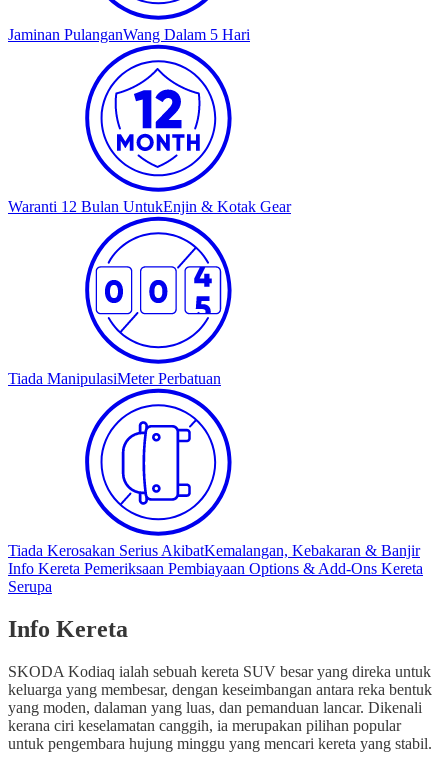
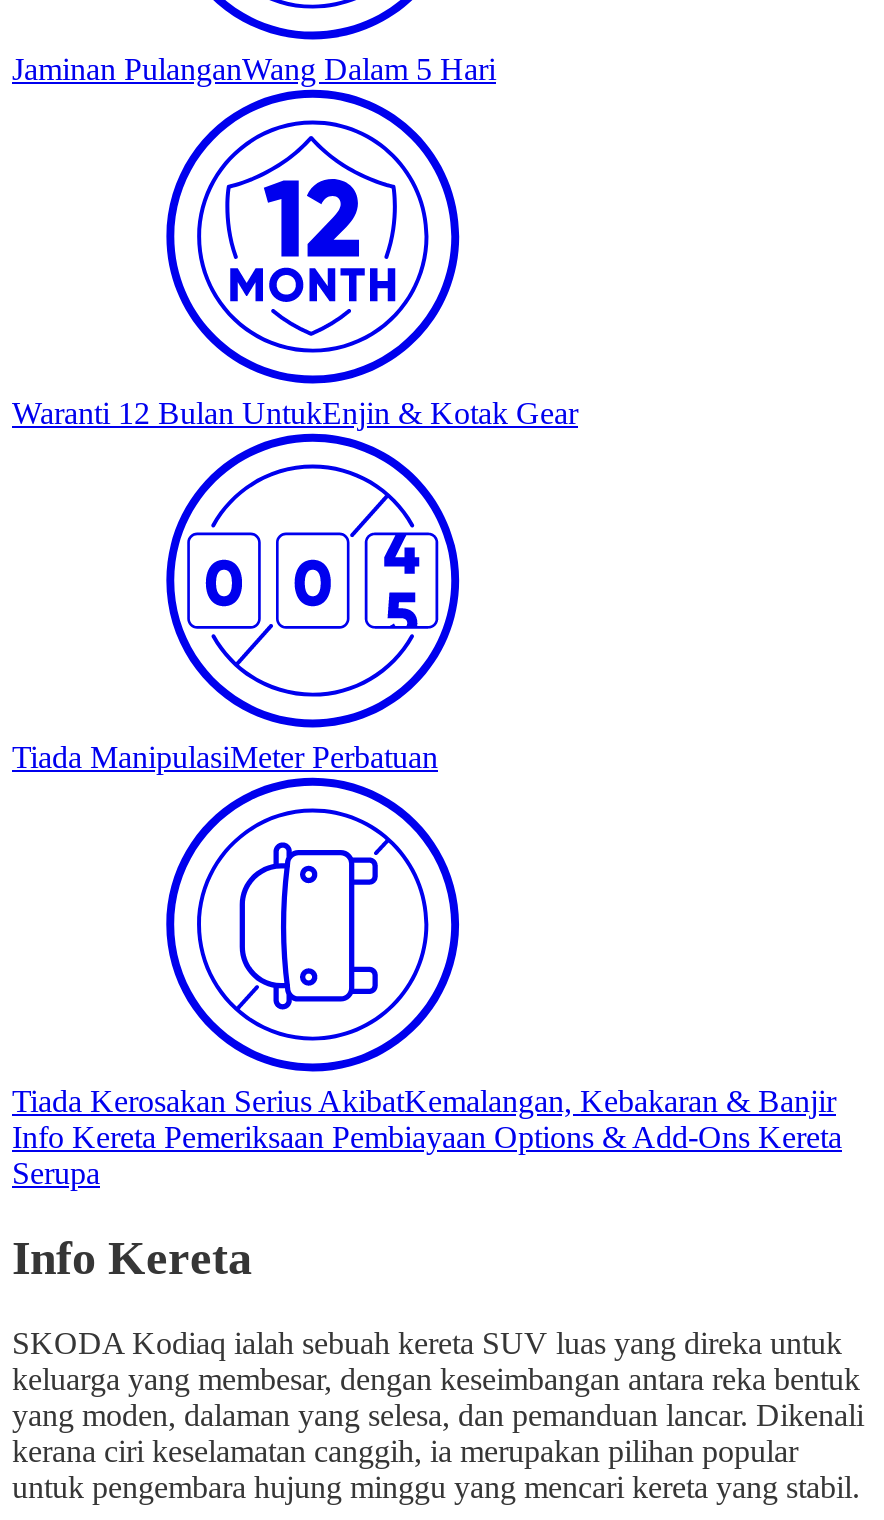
- SKODA Kodiaq ialah sebuah kereta SUV besar yang direka untuk
+ SKODA Kodiaq ialah sebuah kereta SUV luas yang direka untuk

- yang moden, dalaman yang luas, dan pemanduan lancar. Dikenali
+ yang moden, dalaman yang selesa, dan pemanduan lancar. Dikenali
